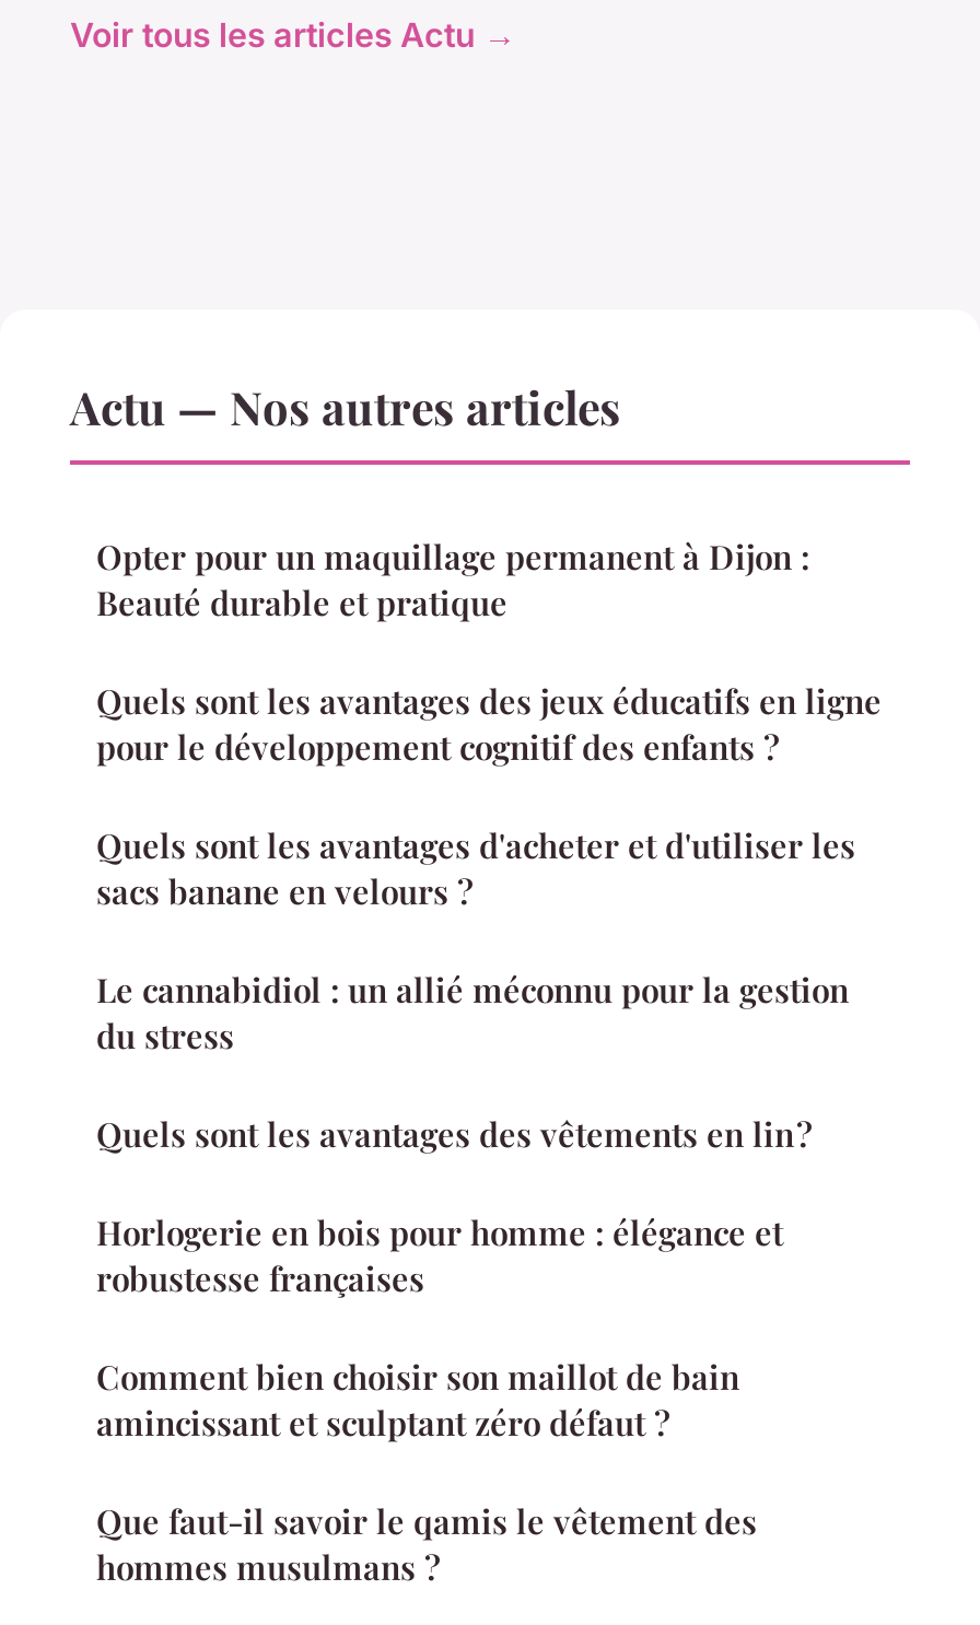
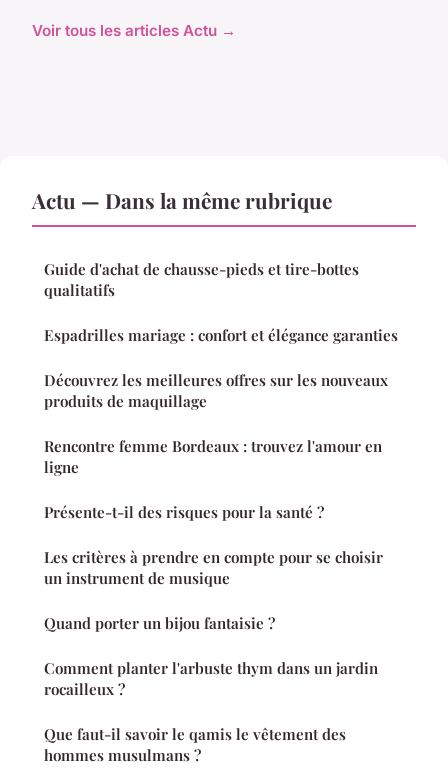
- Actu — Nos autres articles
- Opter pour un maquillage permanent à Dijon :
- Beauté durable et pratique
- Quels sont les avantages des jeux éducatifs en ligne
- pour le développement cognitif des enfants ?
- Quels sont les avantages d'acheter et d'utiliser les
- sacs banane en velours ?
- Le cannabidiol : un allié méconnu pour la gestion
- du stress
- Quels sont les avantages des vêtements en lin ?
- Horlogerie en bois pour homme : élégance et
- robustesse françaises
- Comment bien choisir son maillot de bain
- amincissant et sculptant zéro défaut ?
+ Actu — Dans la même rubrique
+ Guide d'achat de chausse-pieds et tire-bottes
+ qualitatifs
+ Espadrilles mariage : confort et élégance garanties
+ Découvrez les meilleures offres sur les nouveaux
+ produits de maquillage
+ Rencontre femme Bordeaux : trouvez l'amour en
+ ligne
+ Présente-t-il des risques pour la santé ?
+ Les critères à prendre en compte pour se choisir
+ un instrument de musique
+ Quand porter un bijou fantaisie ?
+ Comment planter l'arbuste thym dans un jardin
+ rocailleux ?
